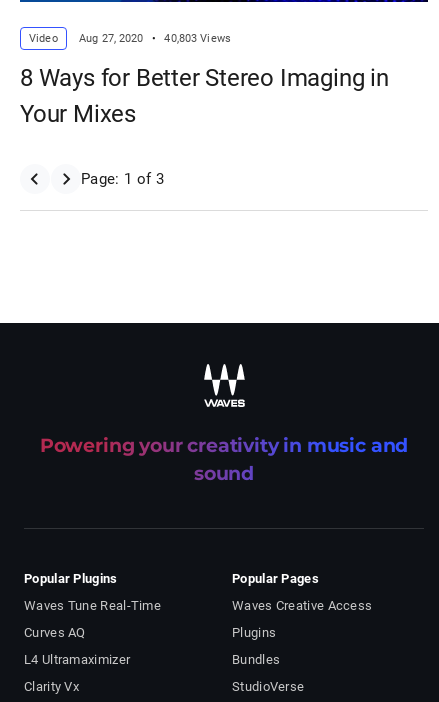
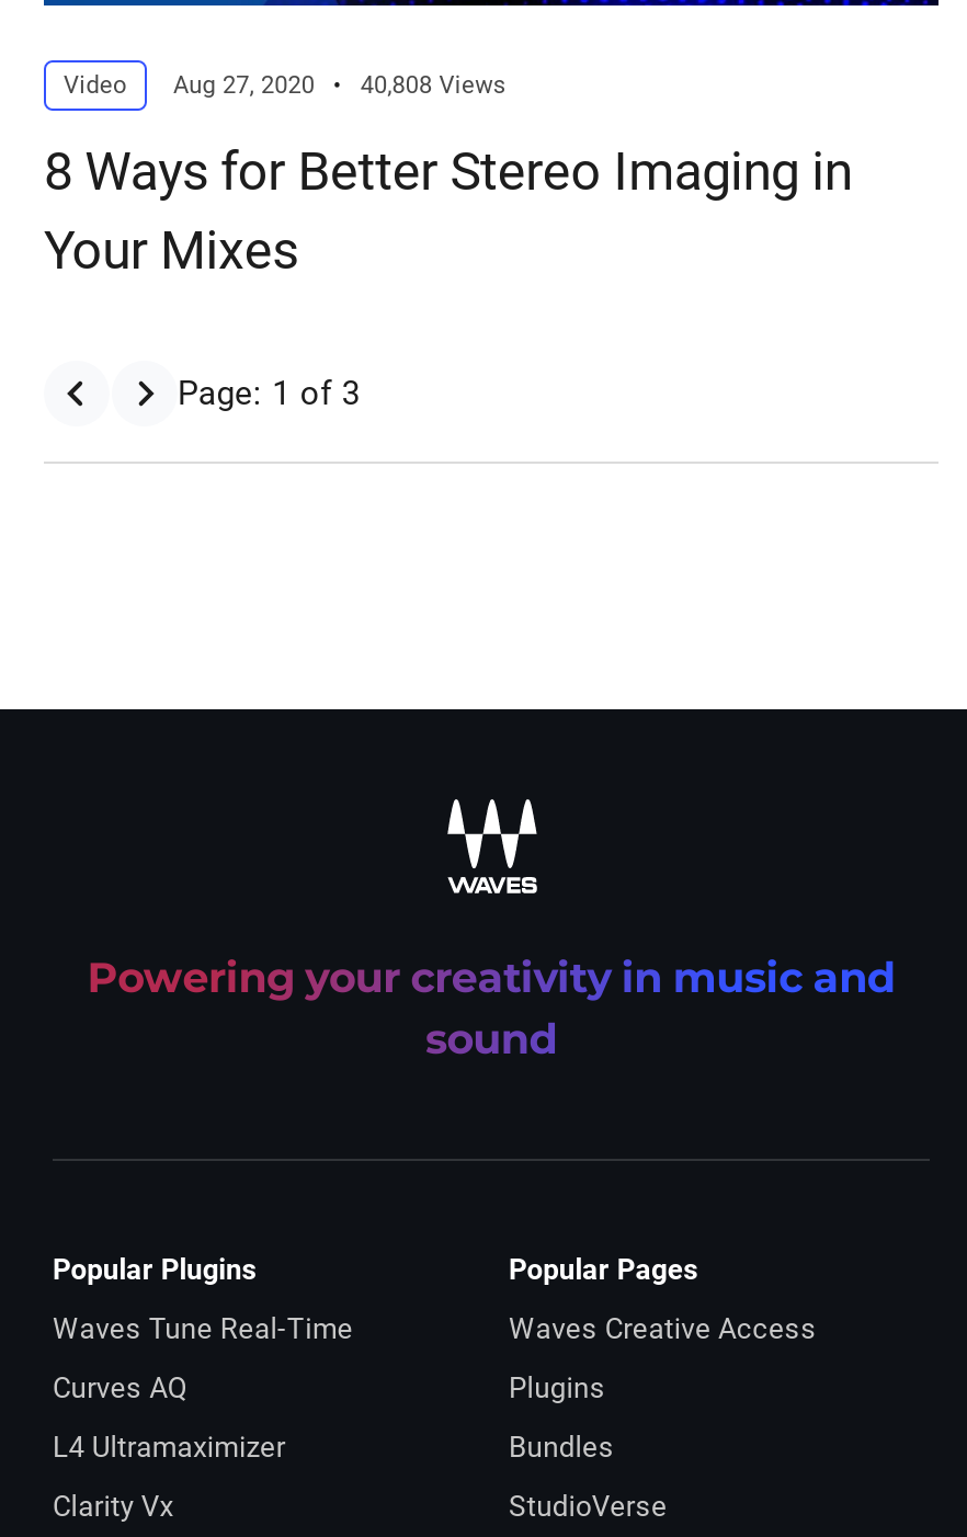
- 40,803 Views
+ 40,808 Views
